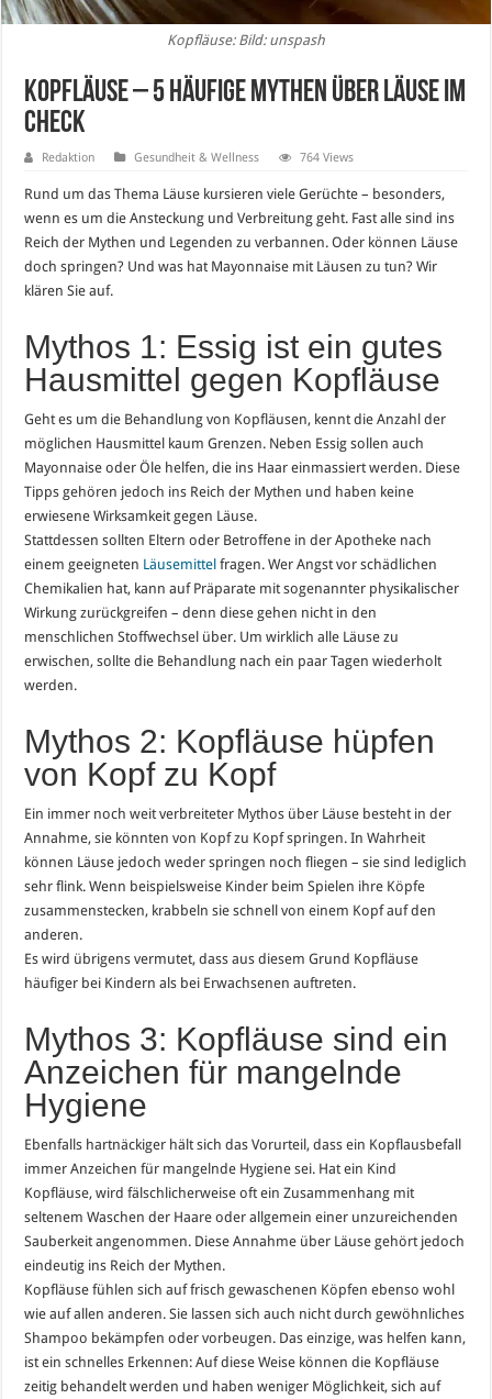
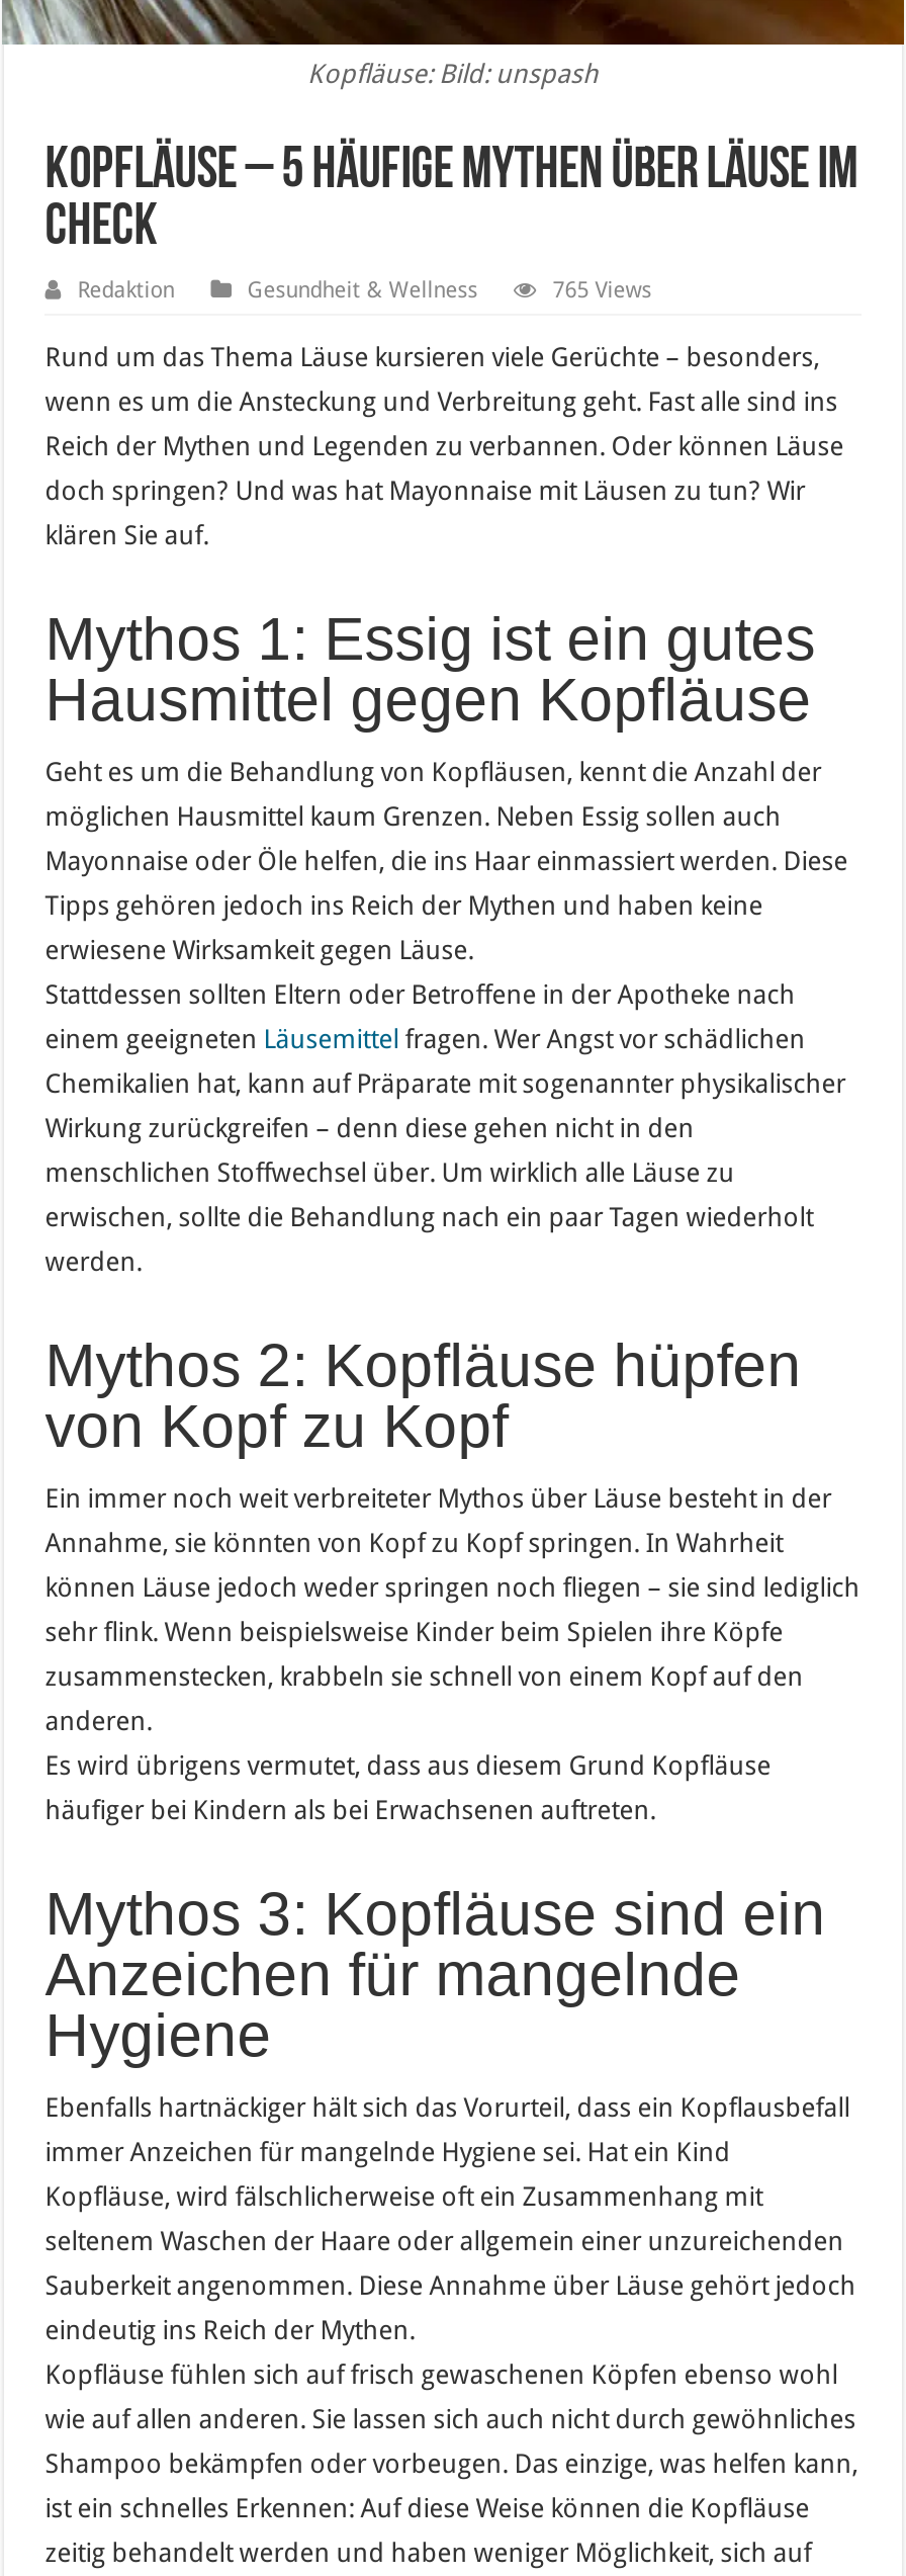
- 764 Views
+ 765 Views
